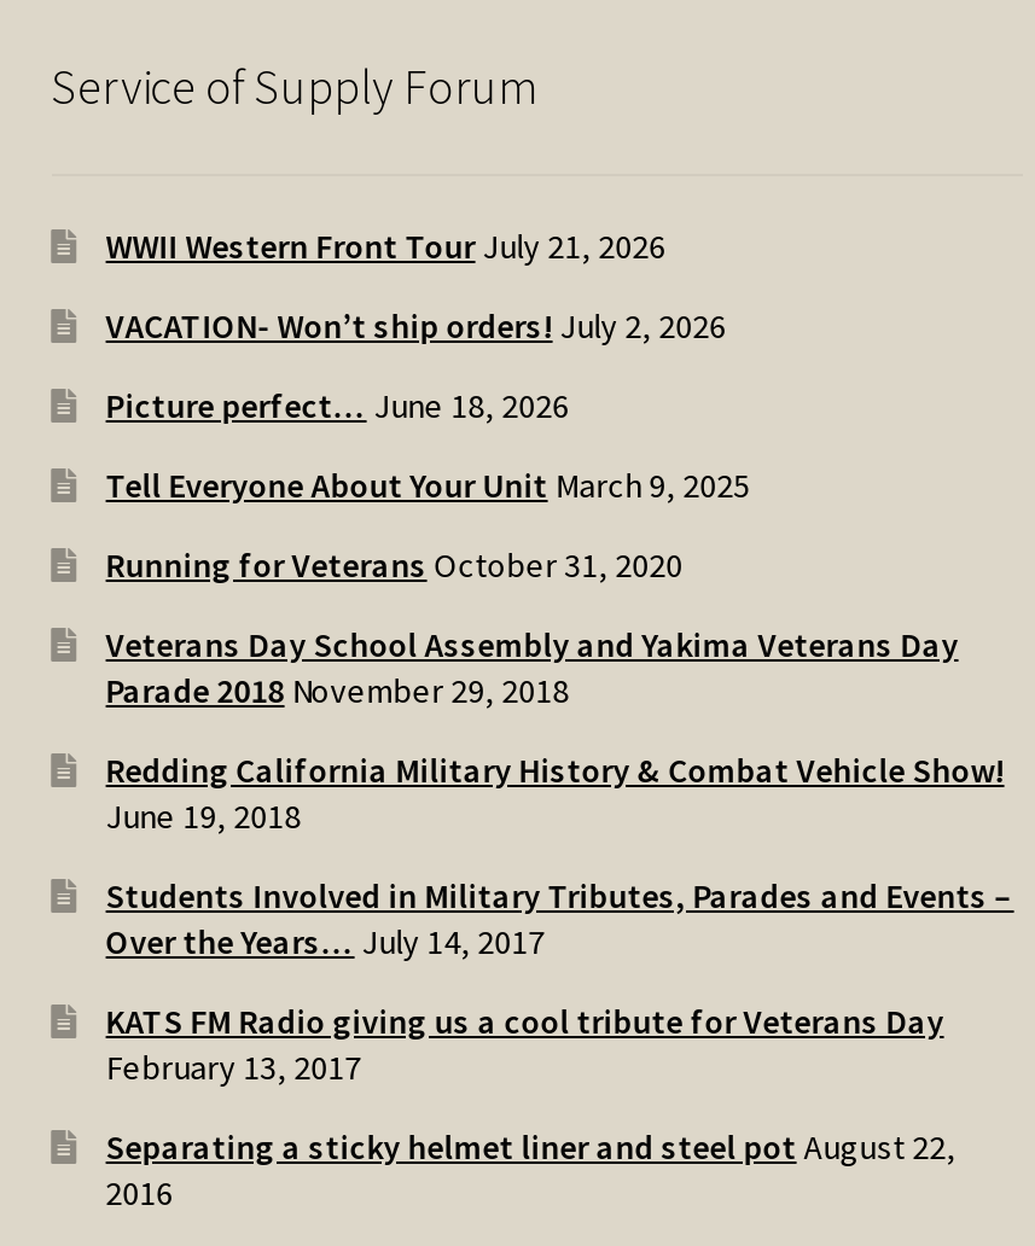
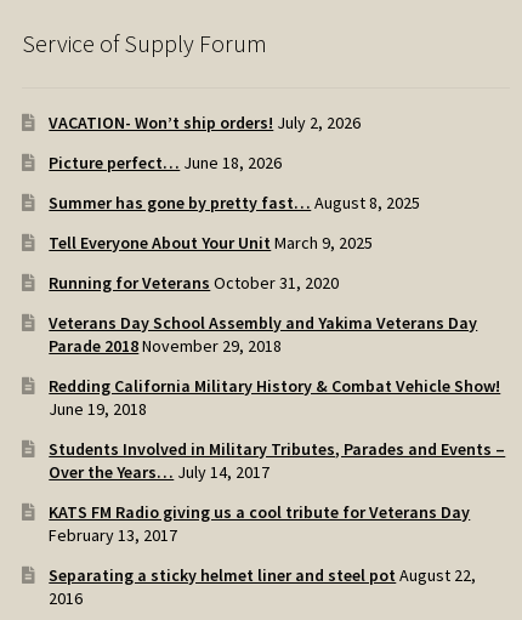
- WWII Western Front Tour July 21, 2026

moved up: VACATION- Won’t ship orders! July 2, 2026 | Picture perfect… June 18, 2026

+ Summer has gone by pretty fast… August 8, 2025
